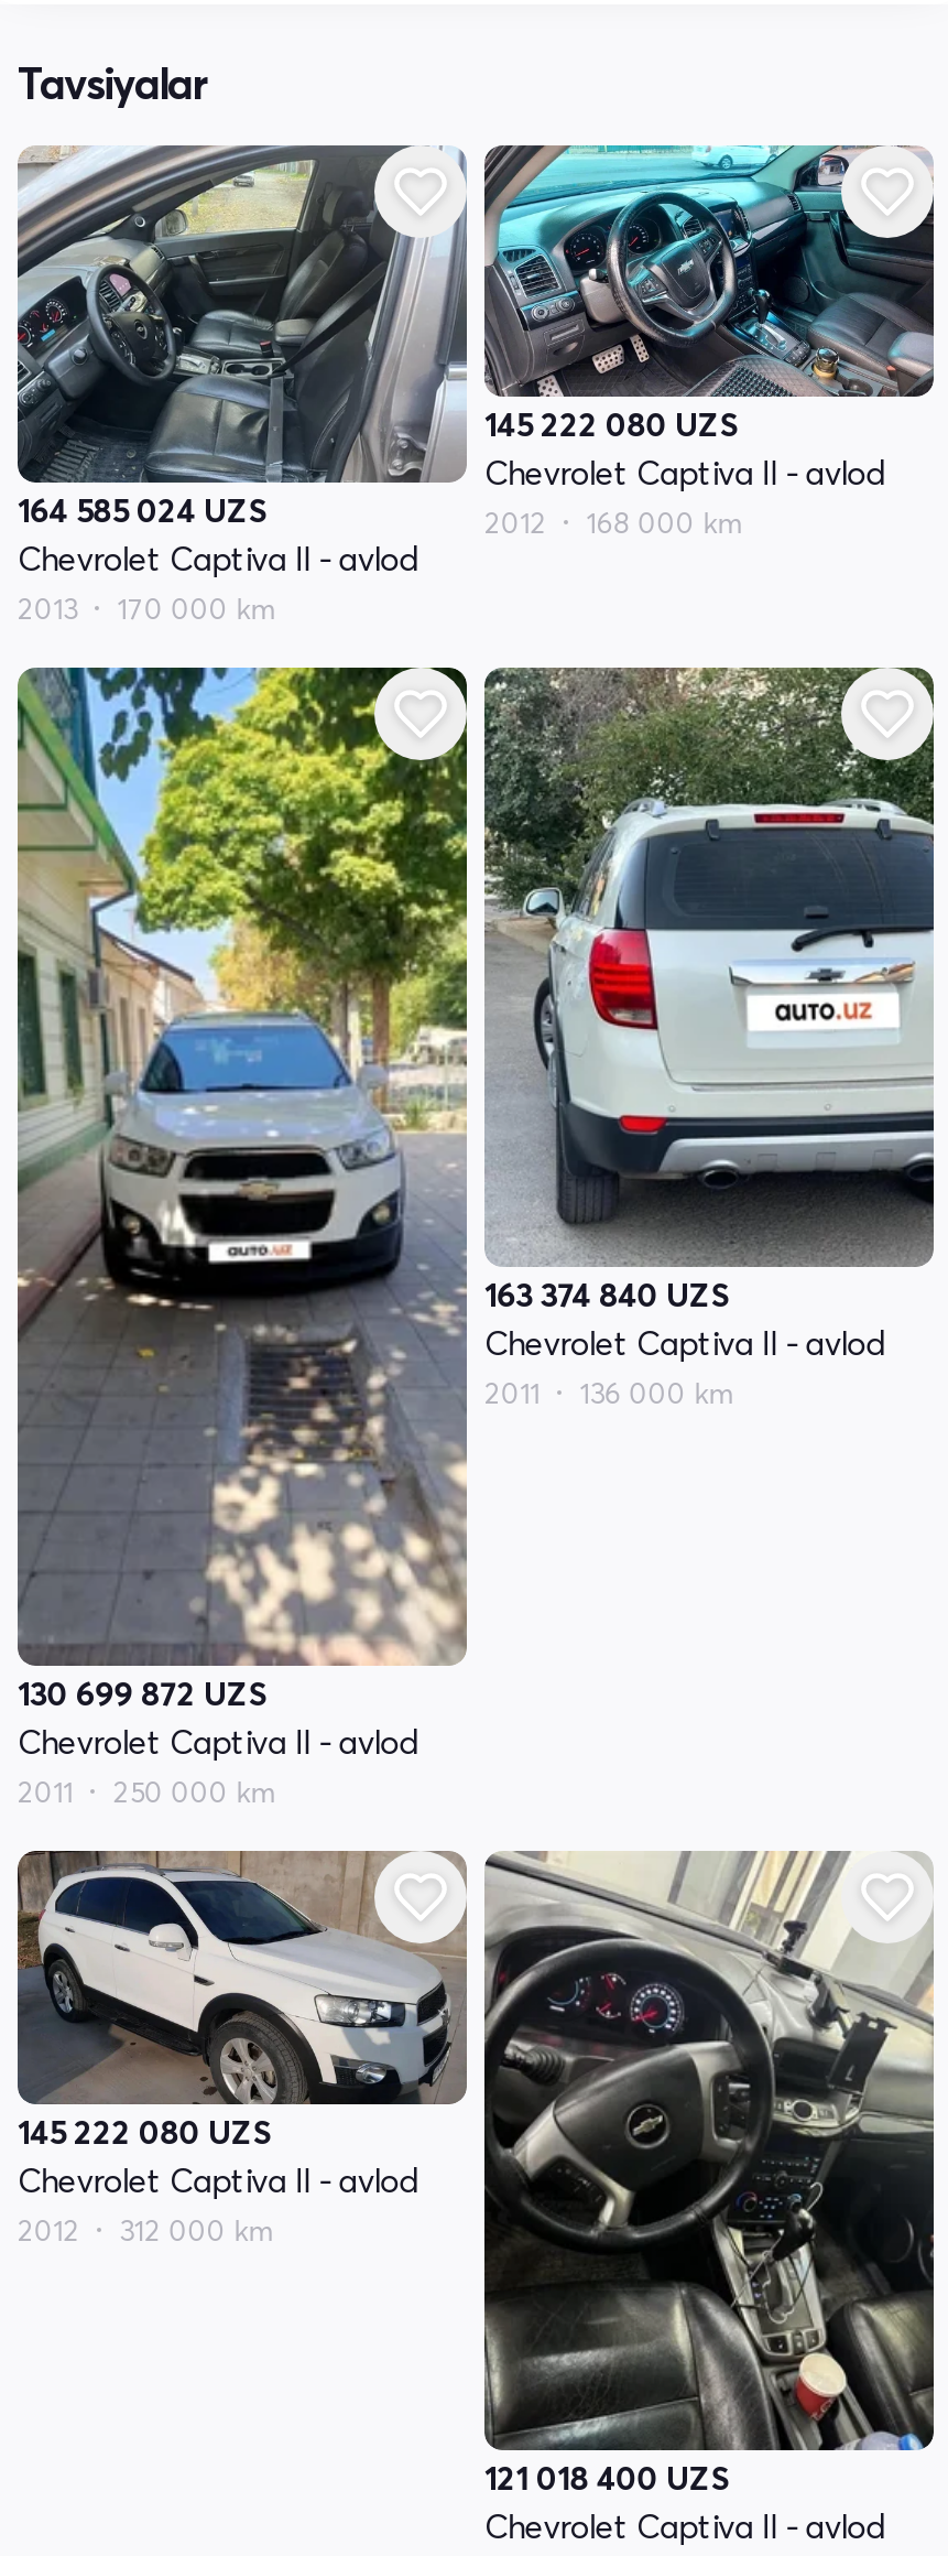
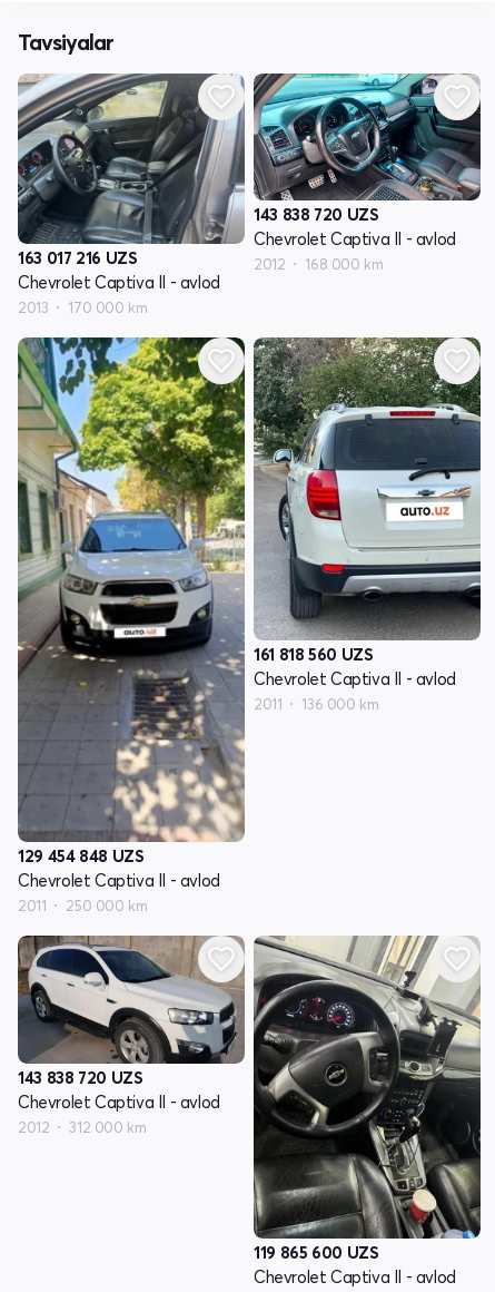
- 145 222 080 UZS
+ 143 838 720 UZS

- 164 585 024 UZS
+ 163 017 216 UZS

- 163 374 840 UZS
+ 161 818 560 UZS

- 130 699 872 UZS
+ 129 454 848 UZS

- 145 222 080 UZS
+ 143 838 720 UZS

- 121 018 400 UZS
+ 119 865 600 UZS
